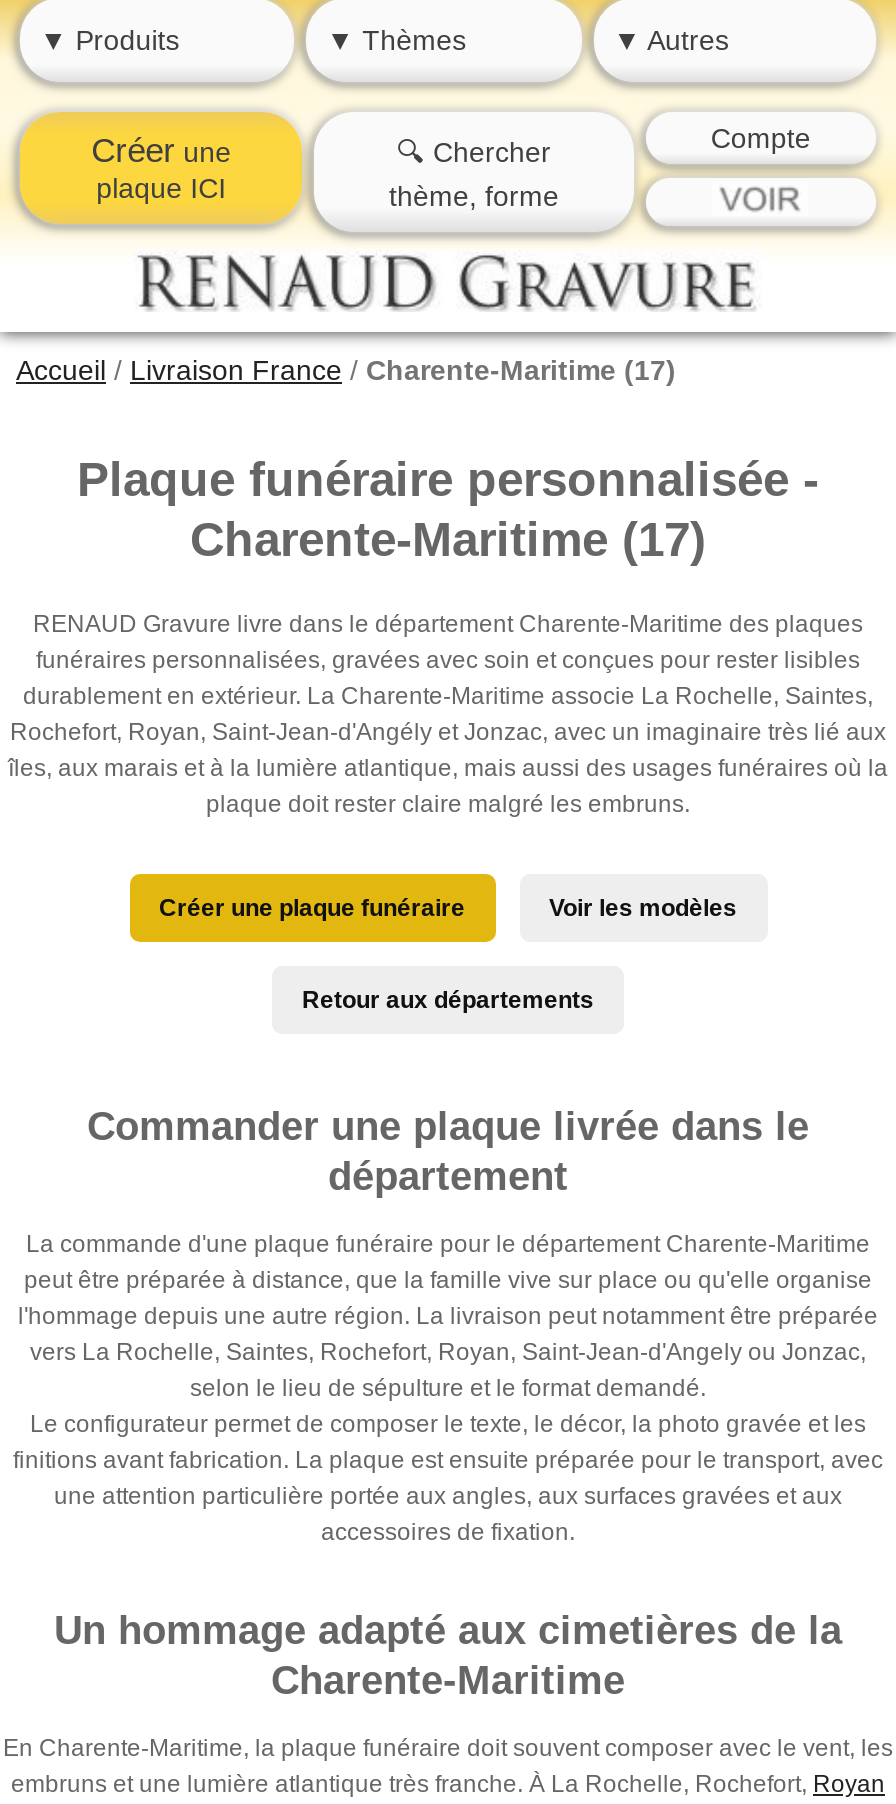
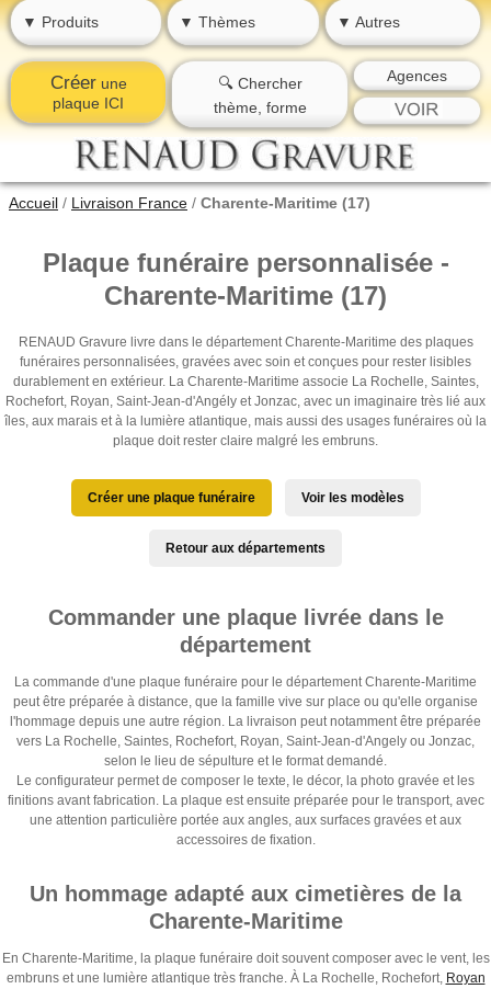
- Compte
+ Agences
